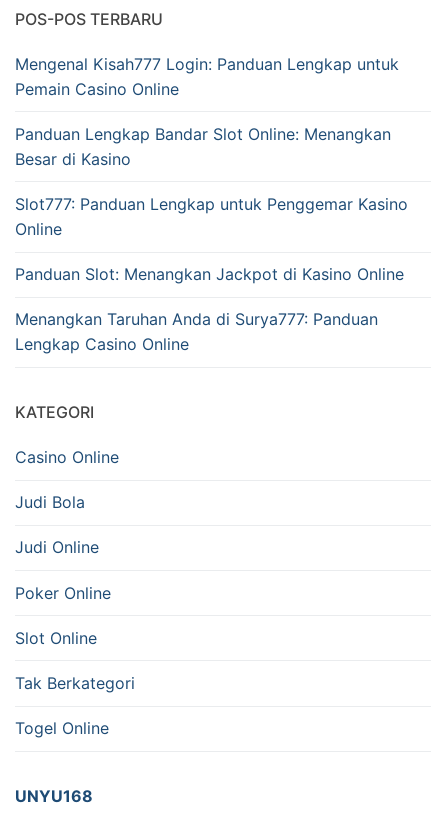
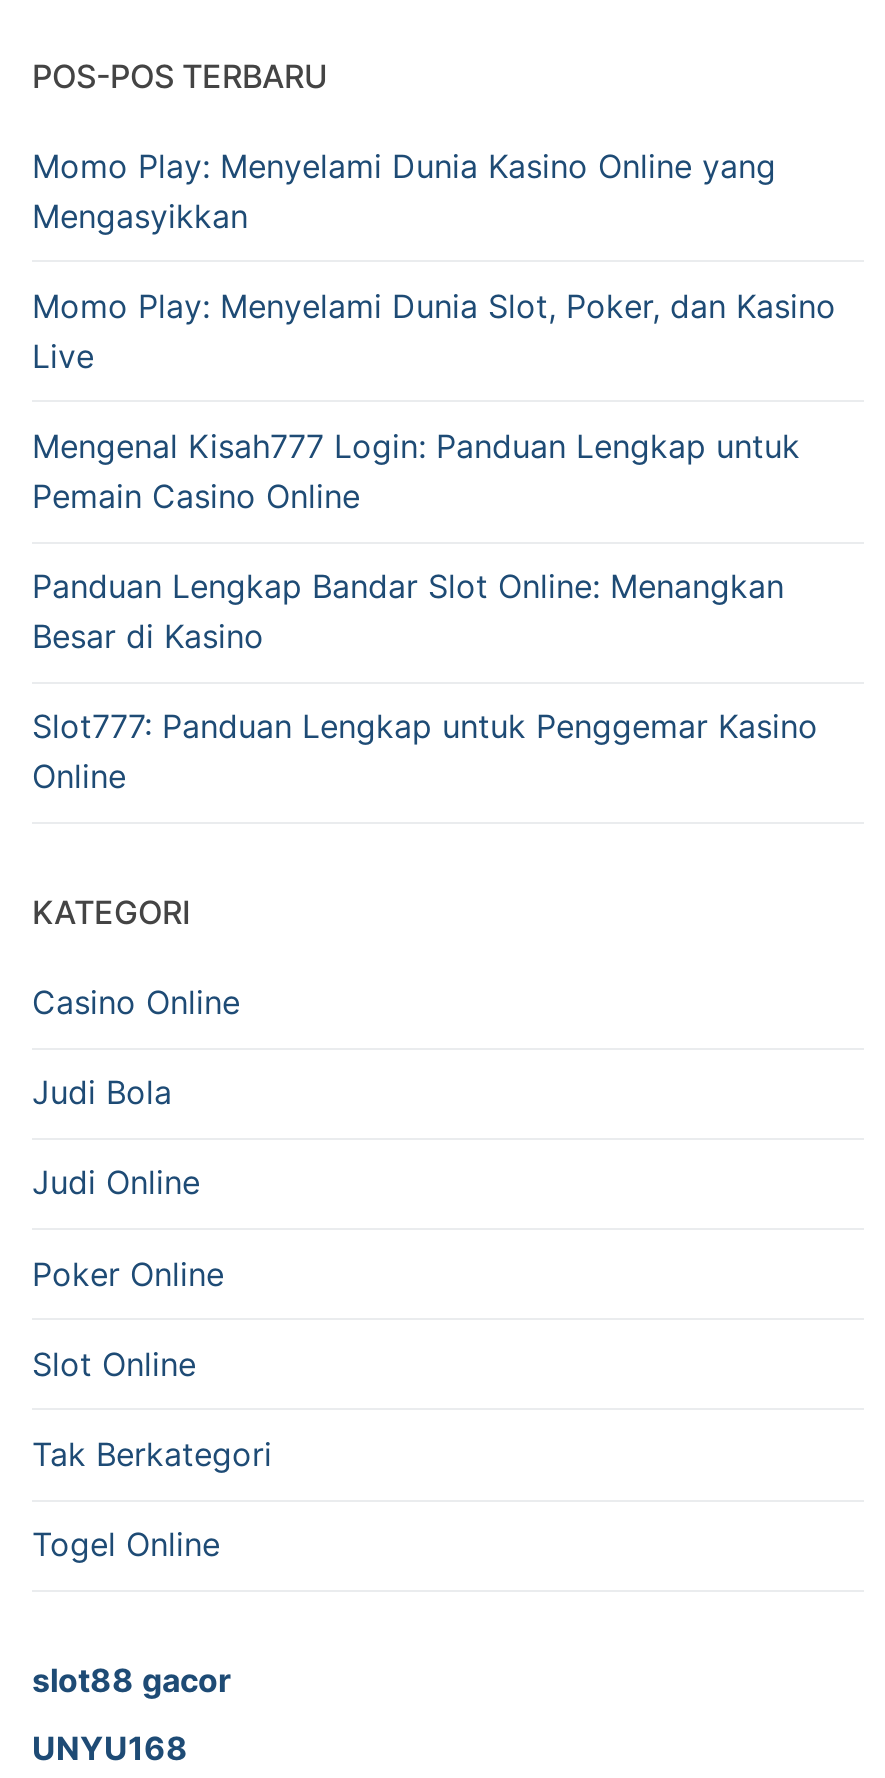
+ Momo Play: Menyelami Dunia Kasino Online yang
+ Mengasyikkan
+ Momo Play: Menyelami Dunia Slot, Poker, dan Kasino
+ Live

moved down: Mengenal Kisah777 Login: Panduan Lengkap untuk | Pemain Casino Online | Panduan Lengkap Bandar Slot Online: Menangkan | Besar di Kasino | Slot777: Panduan Lengkap untuk Penggemar Kasino | Online

- Panduan Slot: Menangkan Jackpot di Kasino Online
- Menangkan Taruhan Anda di Surya777: Panduan
- Lengkap Casino Online

+ slot88 gacor
